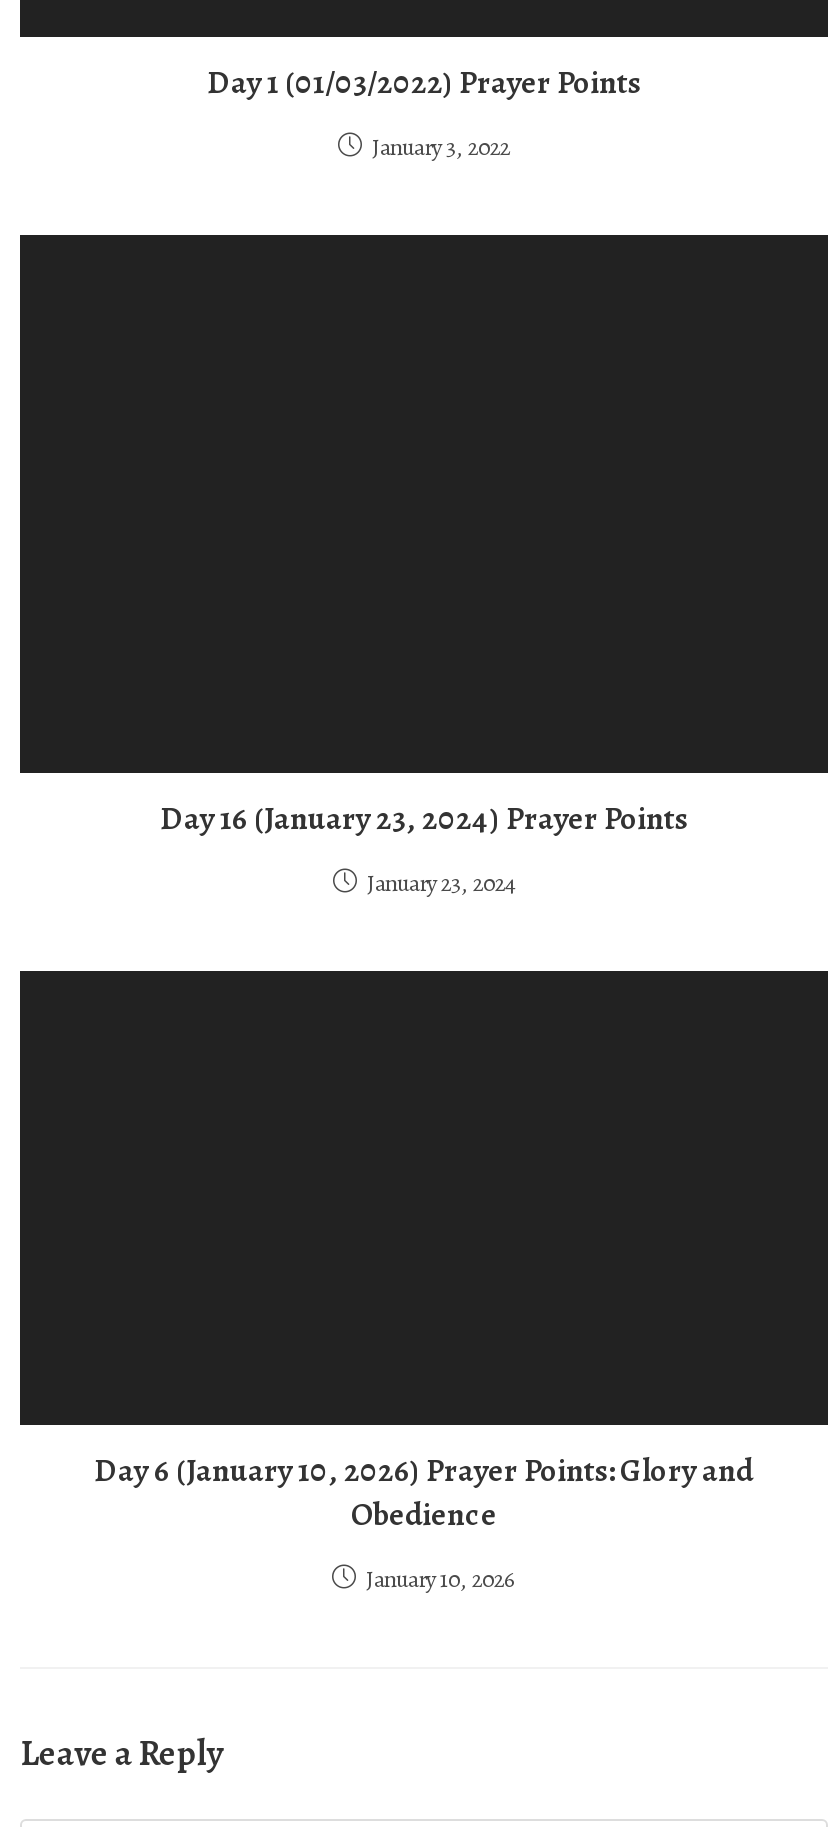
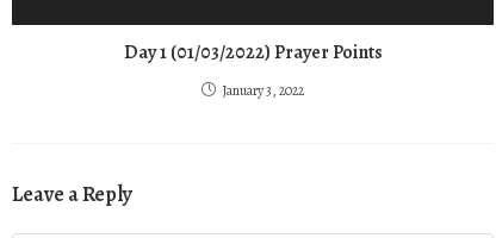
- Day 16 (January 23, 2024) Prayer Points
- January 23, 2024

- Day 6 (January 10, 2026) Prayer Points: Glory and
- Obedience
- January 10, 2026
